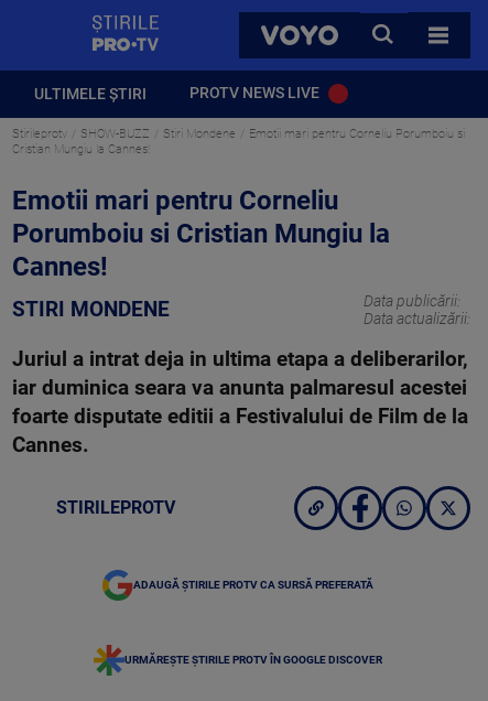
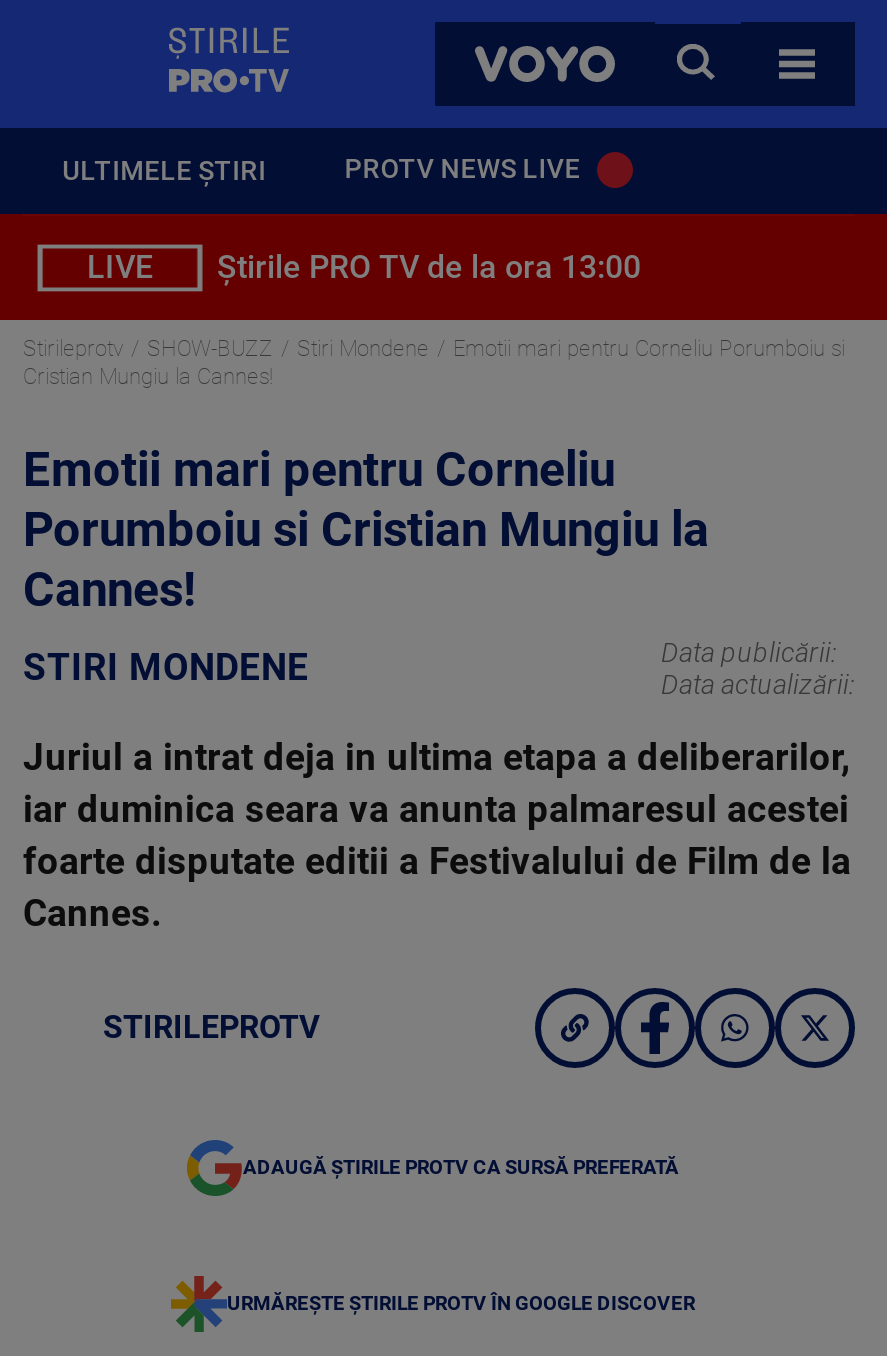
+ LIVE
+ Știrile PRO TV de la ora 13:00
